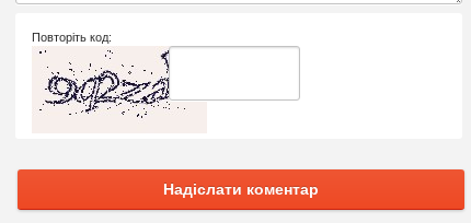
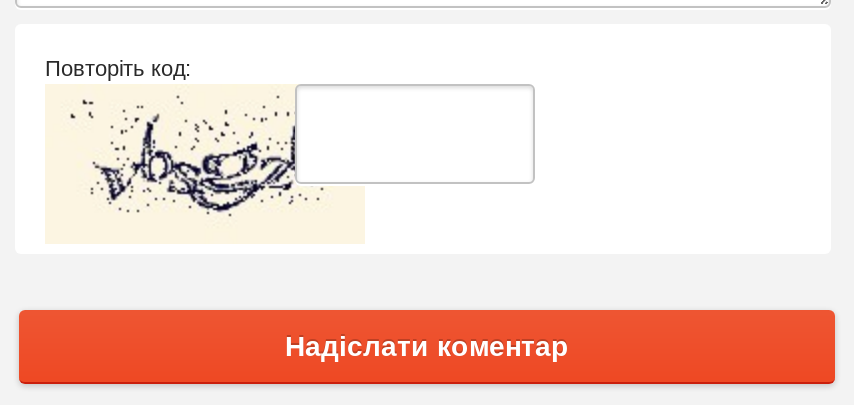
- [image]
+ [image]
